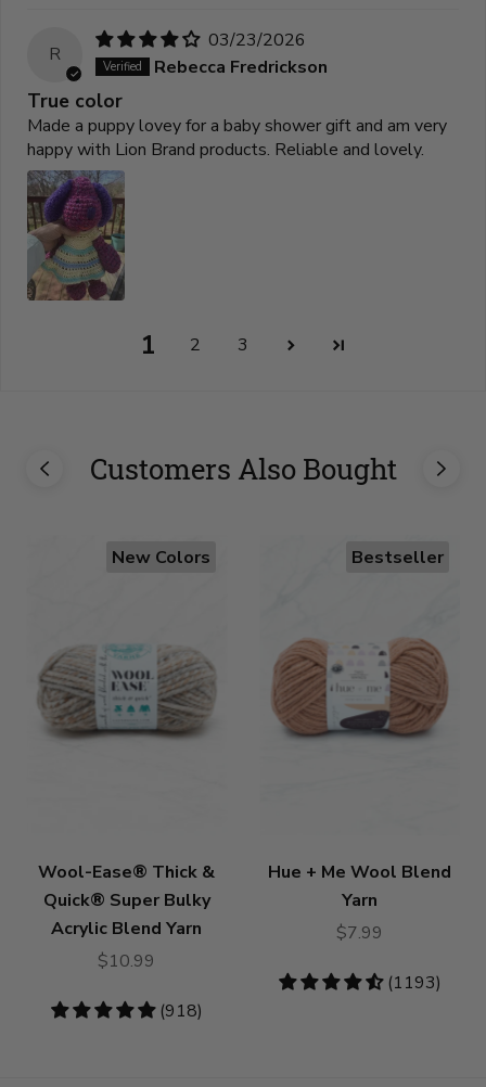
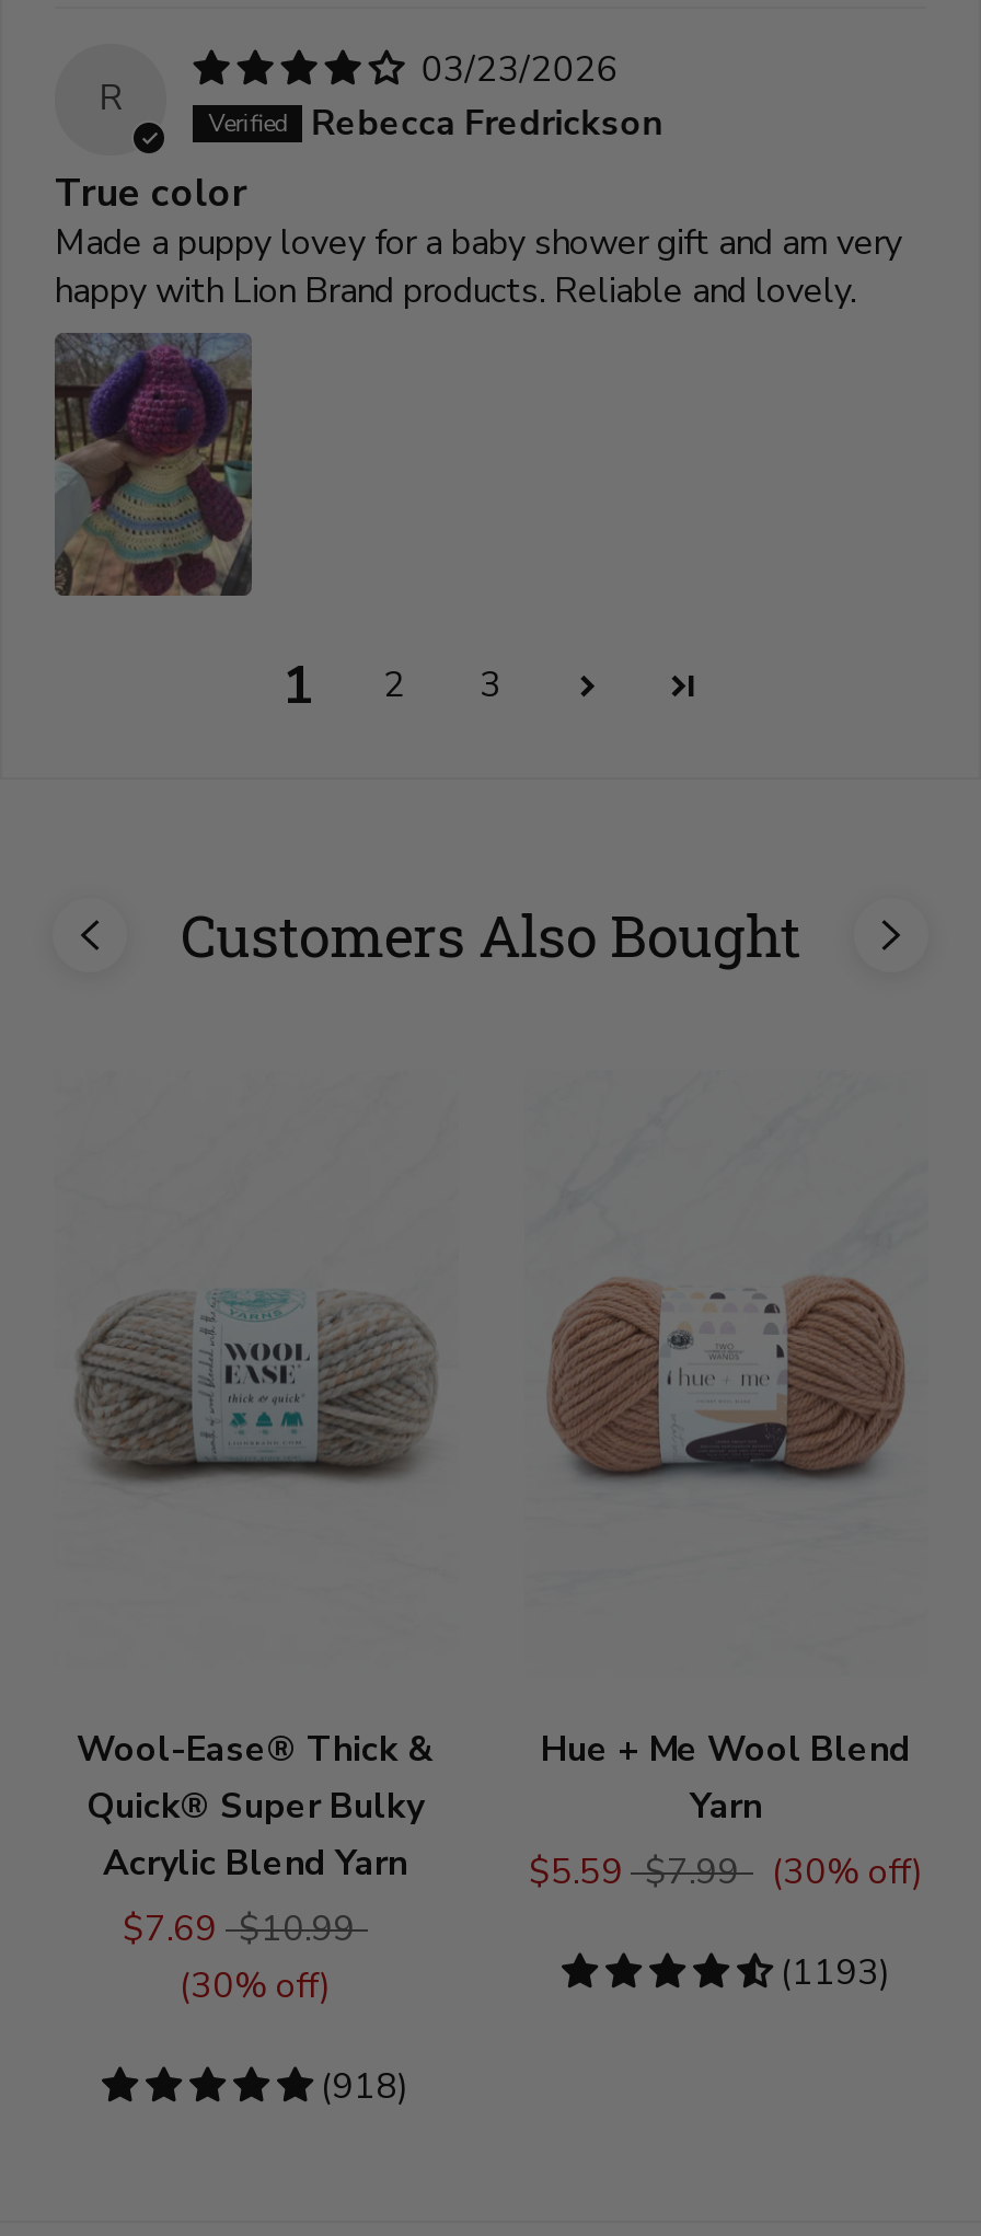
- New Colors

- Bestseller

- $7.99
+ $5.59 $7.99
+ (30% off)

- $10.99
+ $7.69 $10.99
+ (30% off)
